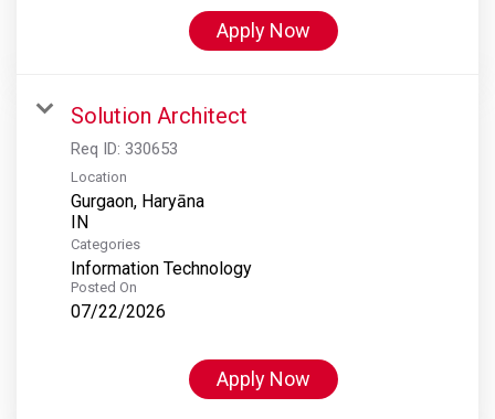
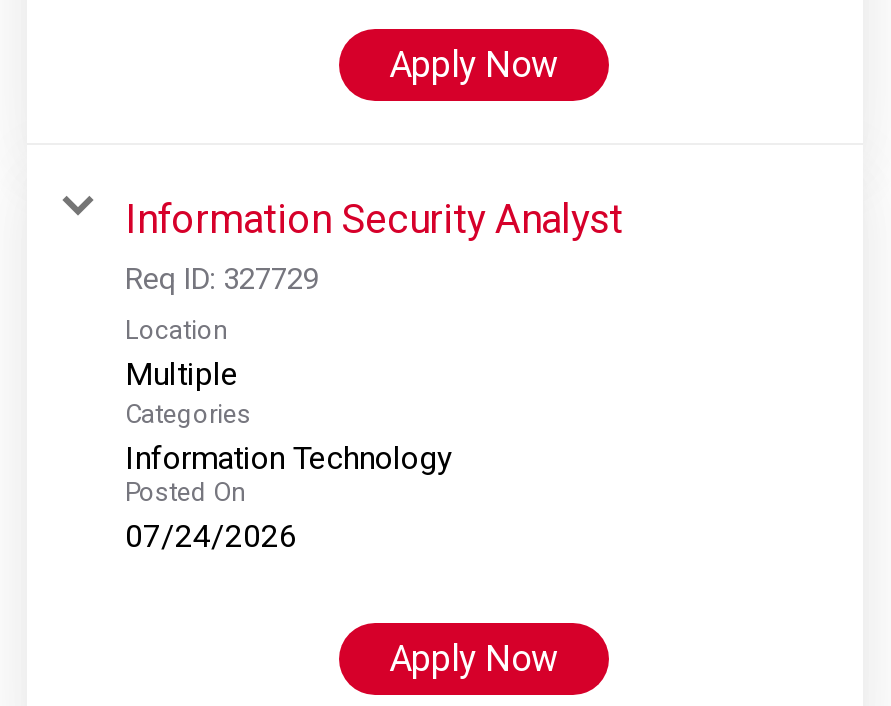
- Solution Architect
- Req ID: 330653
+ Information Security Analyst
+ Req ID: 327729

- Gurgaon, Haryāna
+ Multiple

- 07/22/2026
+ 07/24/2026
